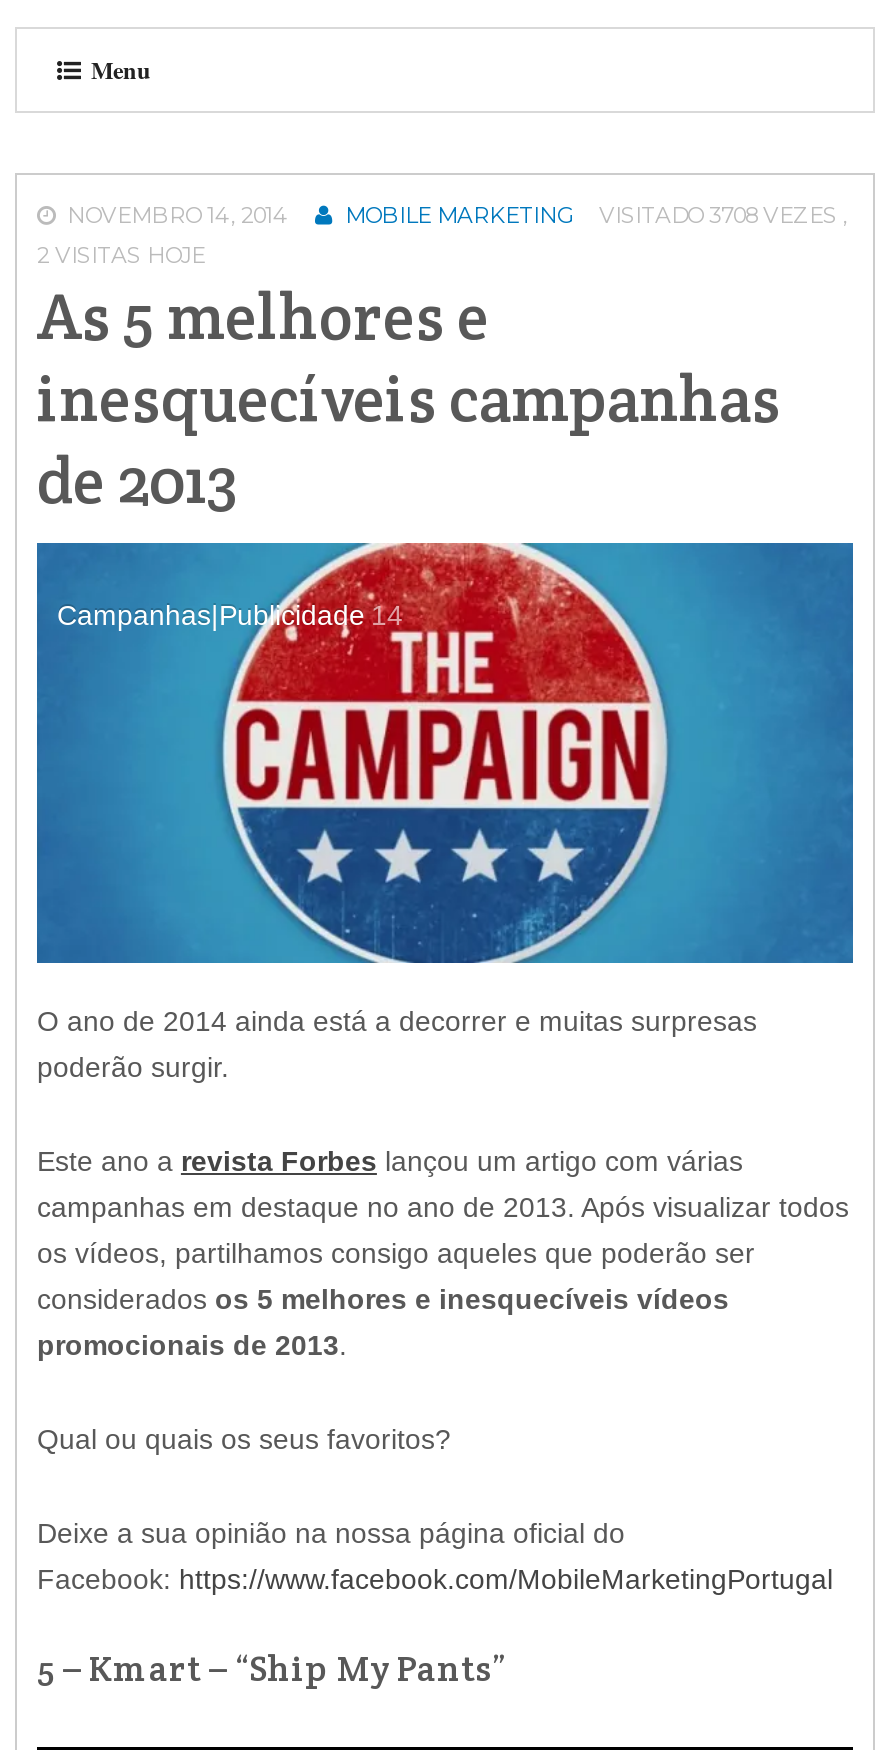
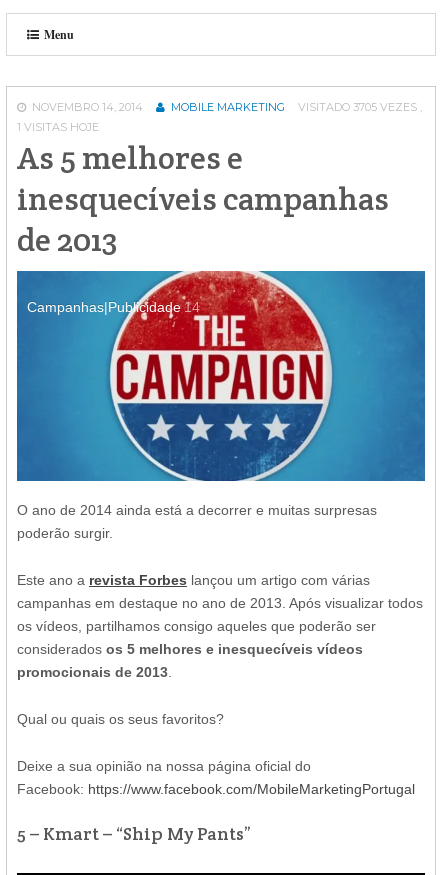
- VISITADO 3708 VEZES ,
+ VISITADO 3705 VEZES ,

- 2 VISITAS HOJE
+ 1 VISITAS HOJE
